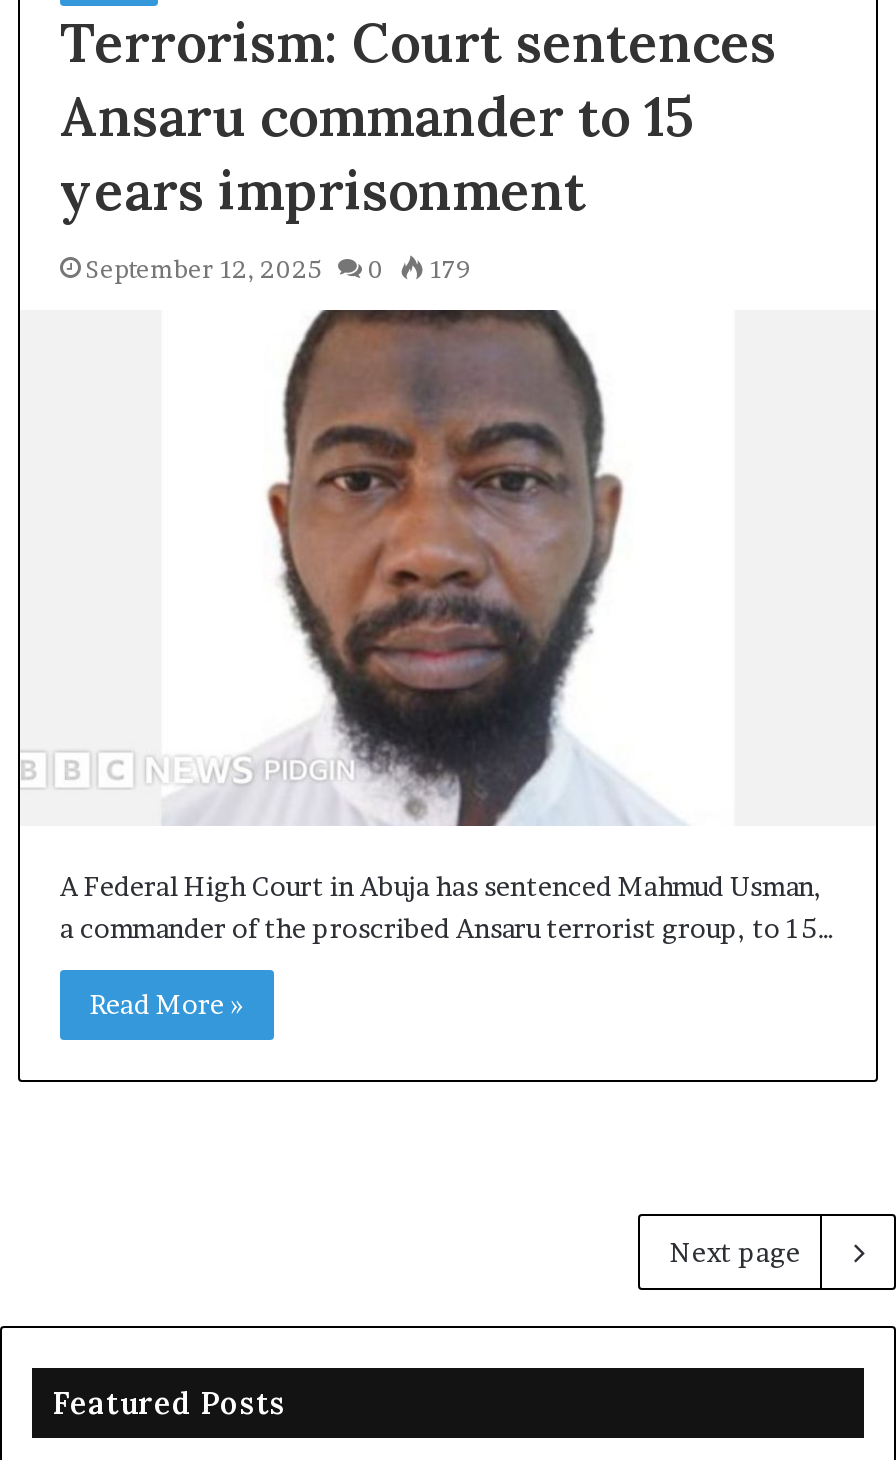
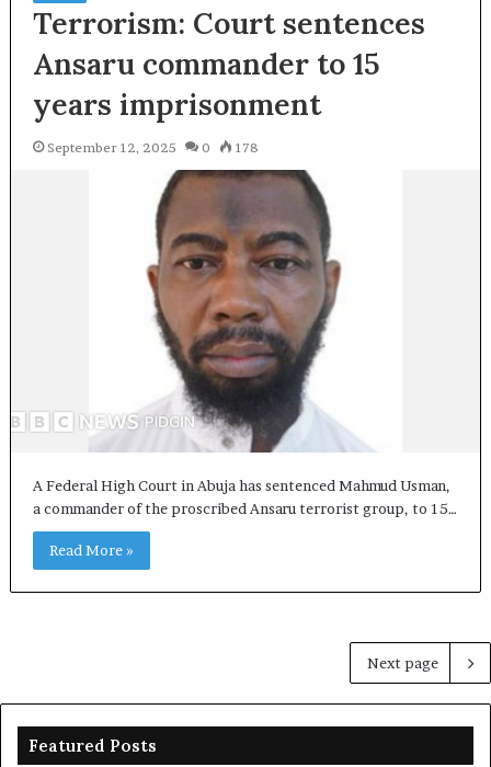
- September 12, 2025 0 179
+ September 12, 2025 0 178
